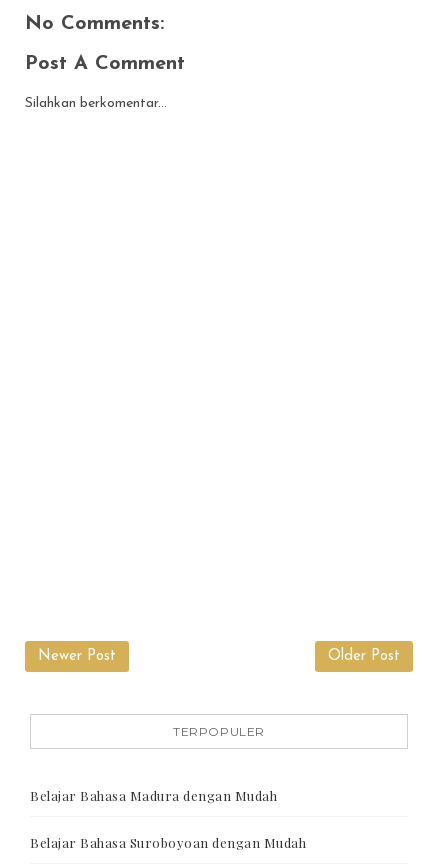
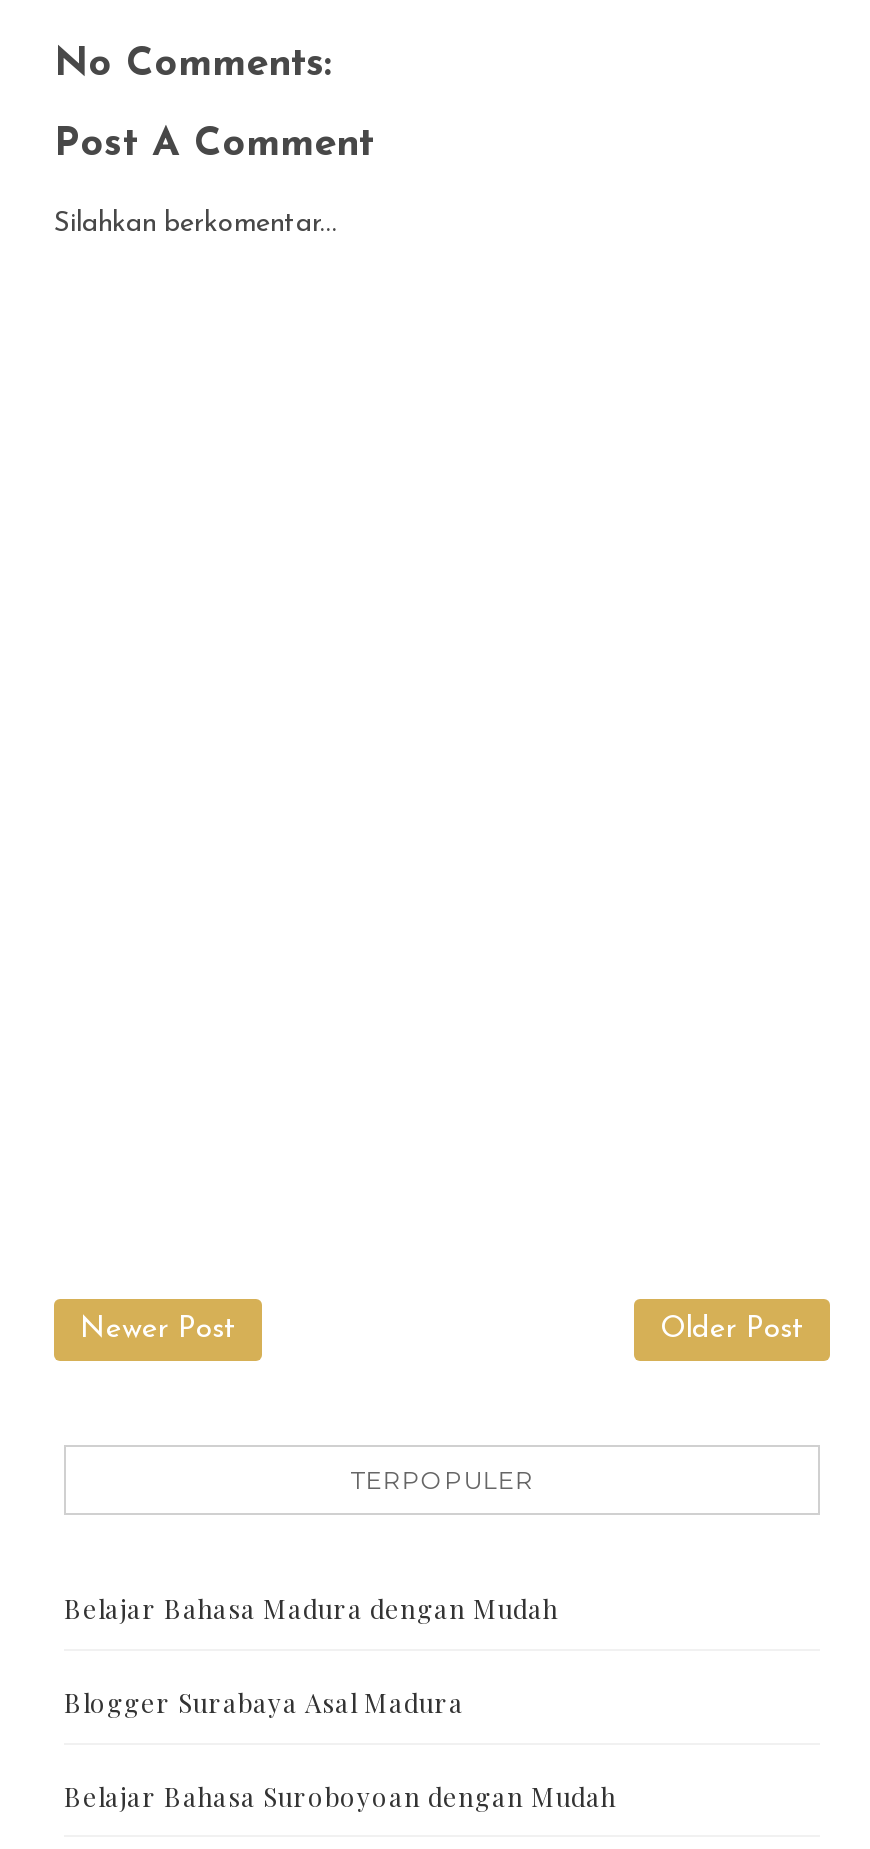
+ Blogger Surabaya Asal Madura
